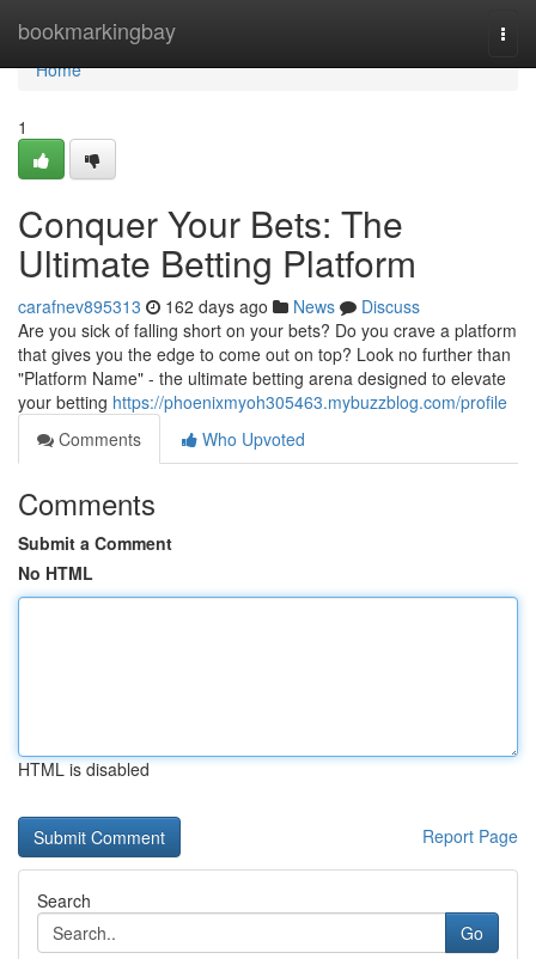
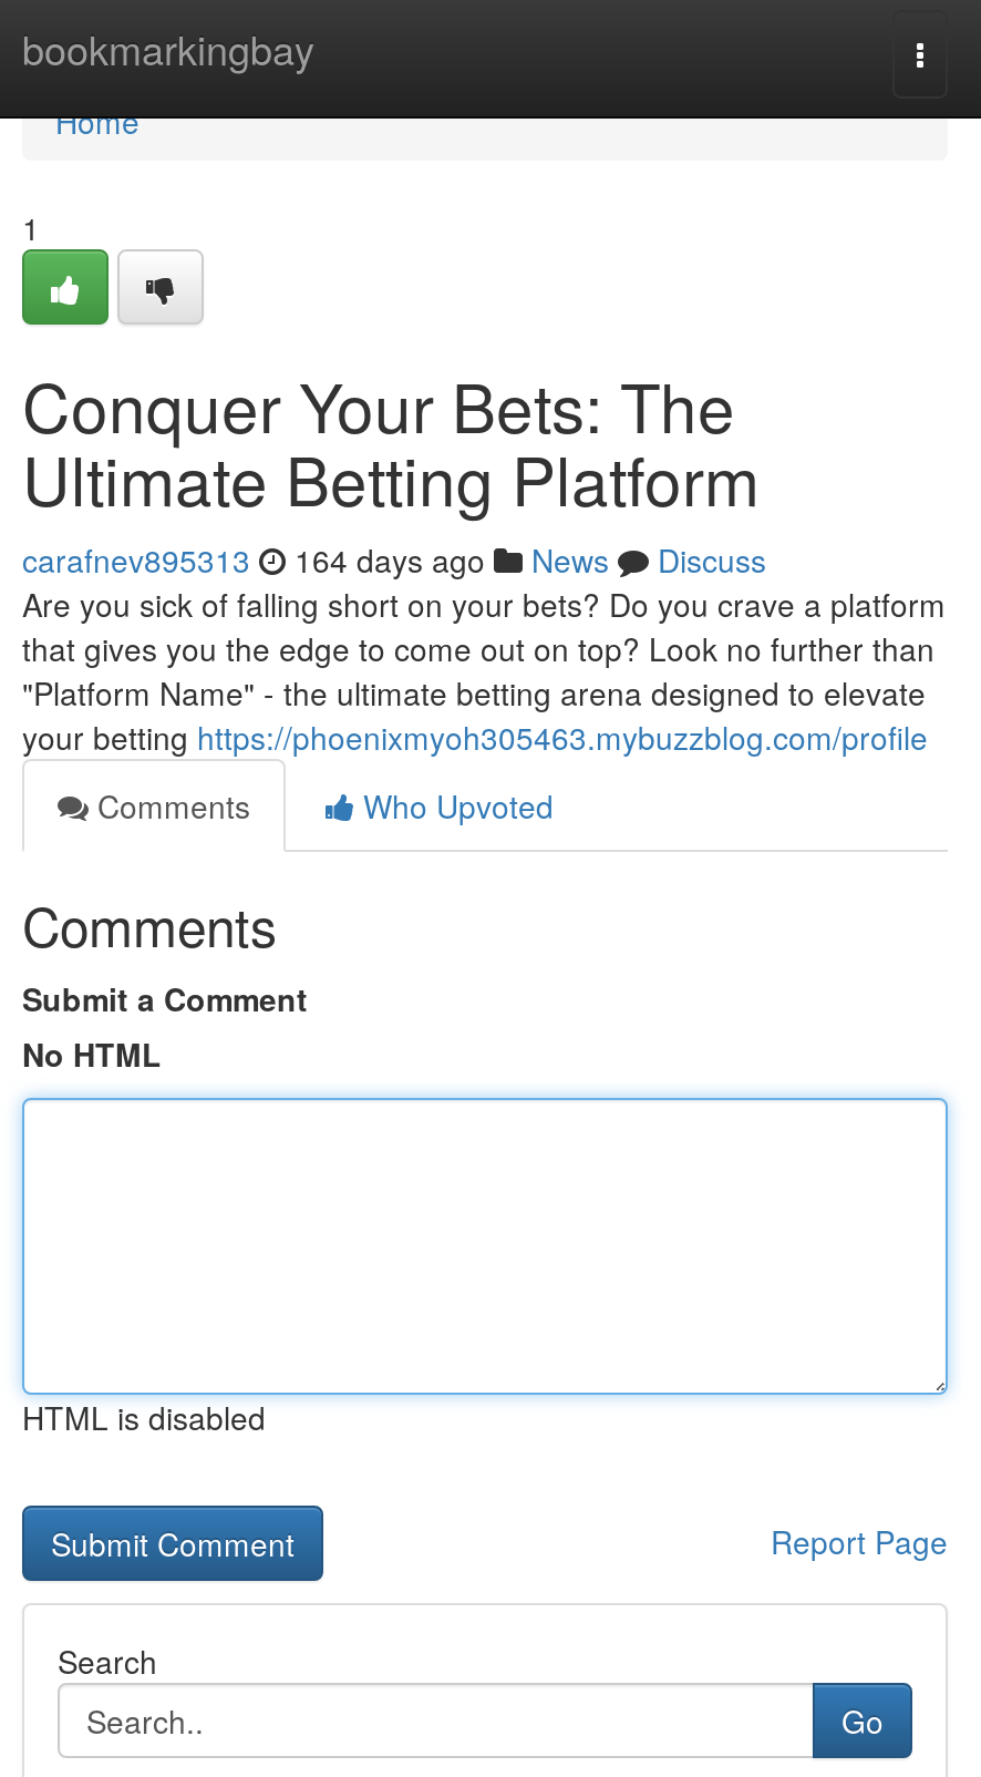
- carafnev895313 162 days ago News Discuss
+ carafnev895313 164 days ago News Discuss
